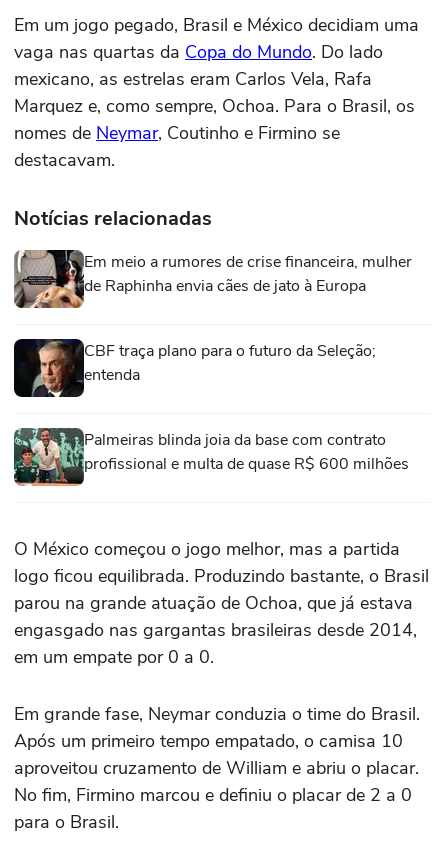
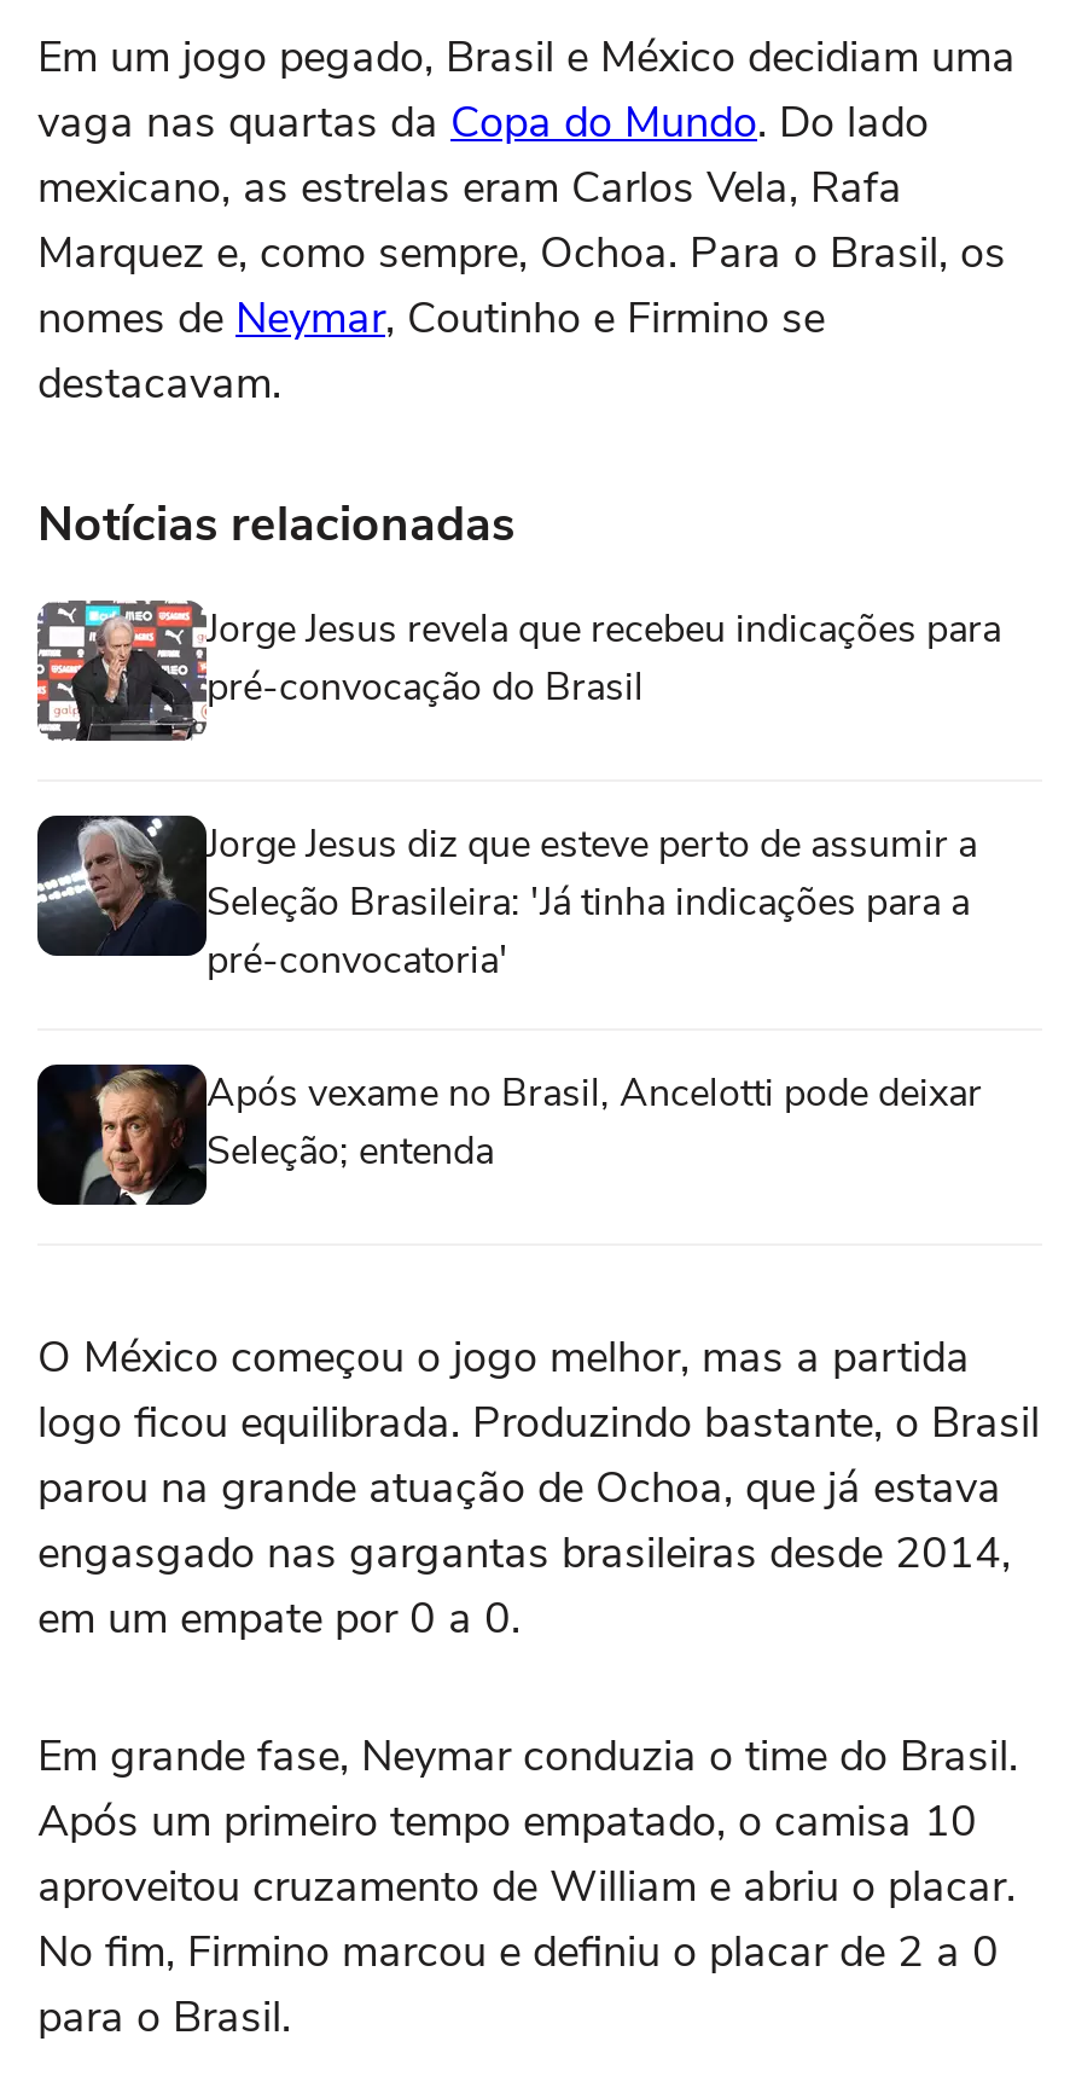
- [image]
- Em meio a rumores de crise financeira, mulher
- de Raphinha envia cães de jato à Europa
+ [image]
+ Jorge Jesus revela que recebeu indicações para
+ pré-convocação do Brasil

- [image]
- CBF traça plano para o futuro da Seleção;
- entenda
+ [image]
+ Jorge Jesus diz que esteve perto de assumir a
+ Seleção Brasileira: 'Já tinha indicações para a
+ pré-convocatoria'

- [image]
- Palmeiras blinda joia da base com contrato
- profissional e multa de quase R$ 600 milhões
+ [image]
+ Após vexame no Brasil, Ancelotti pode deixar
+ Seleção; entenda
